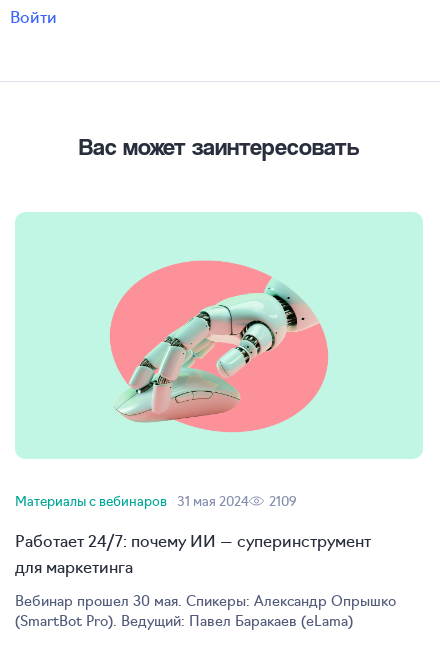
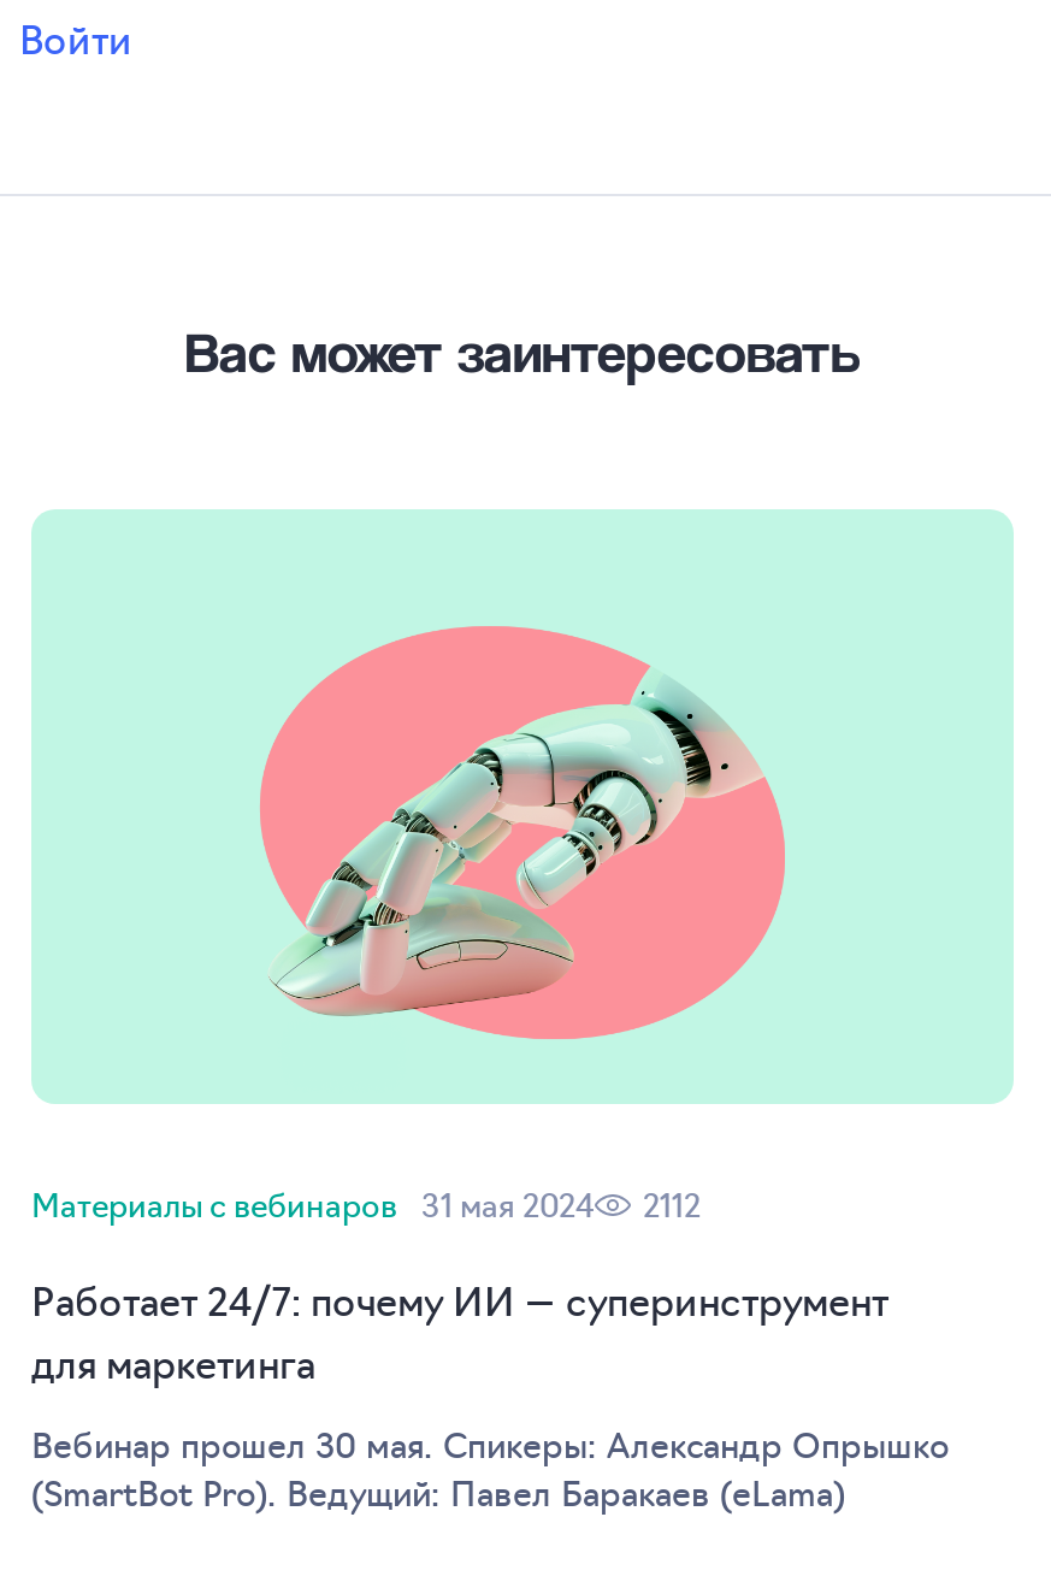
- Материалы с вебинаров 31 мая 2024 2109
+ Материалы с вебинаров 31 мая 2024 2112
